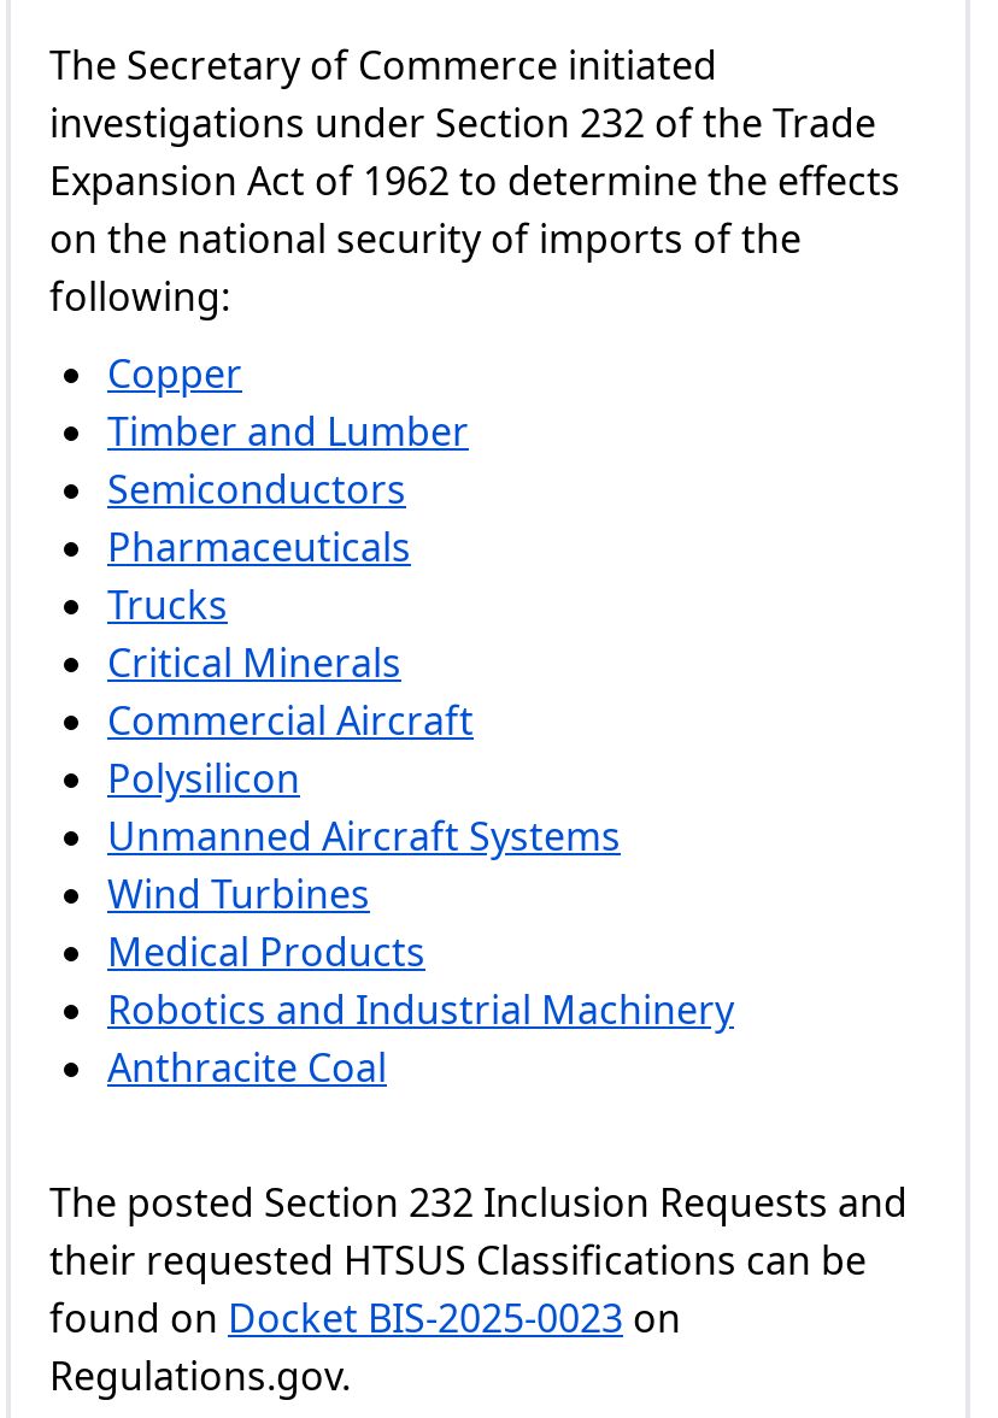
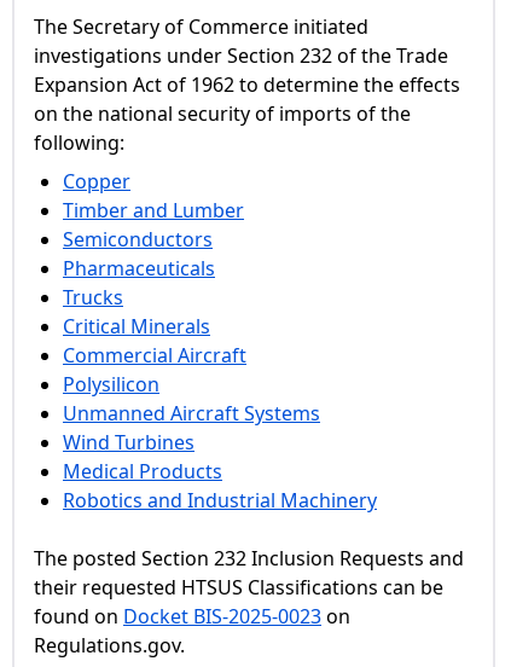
- Anthracite Coal
